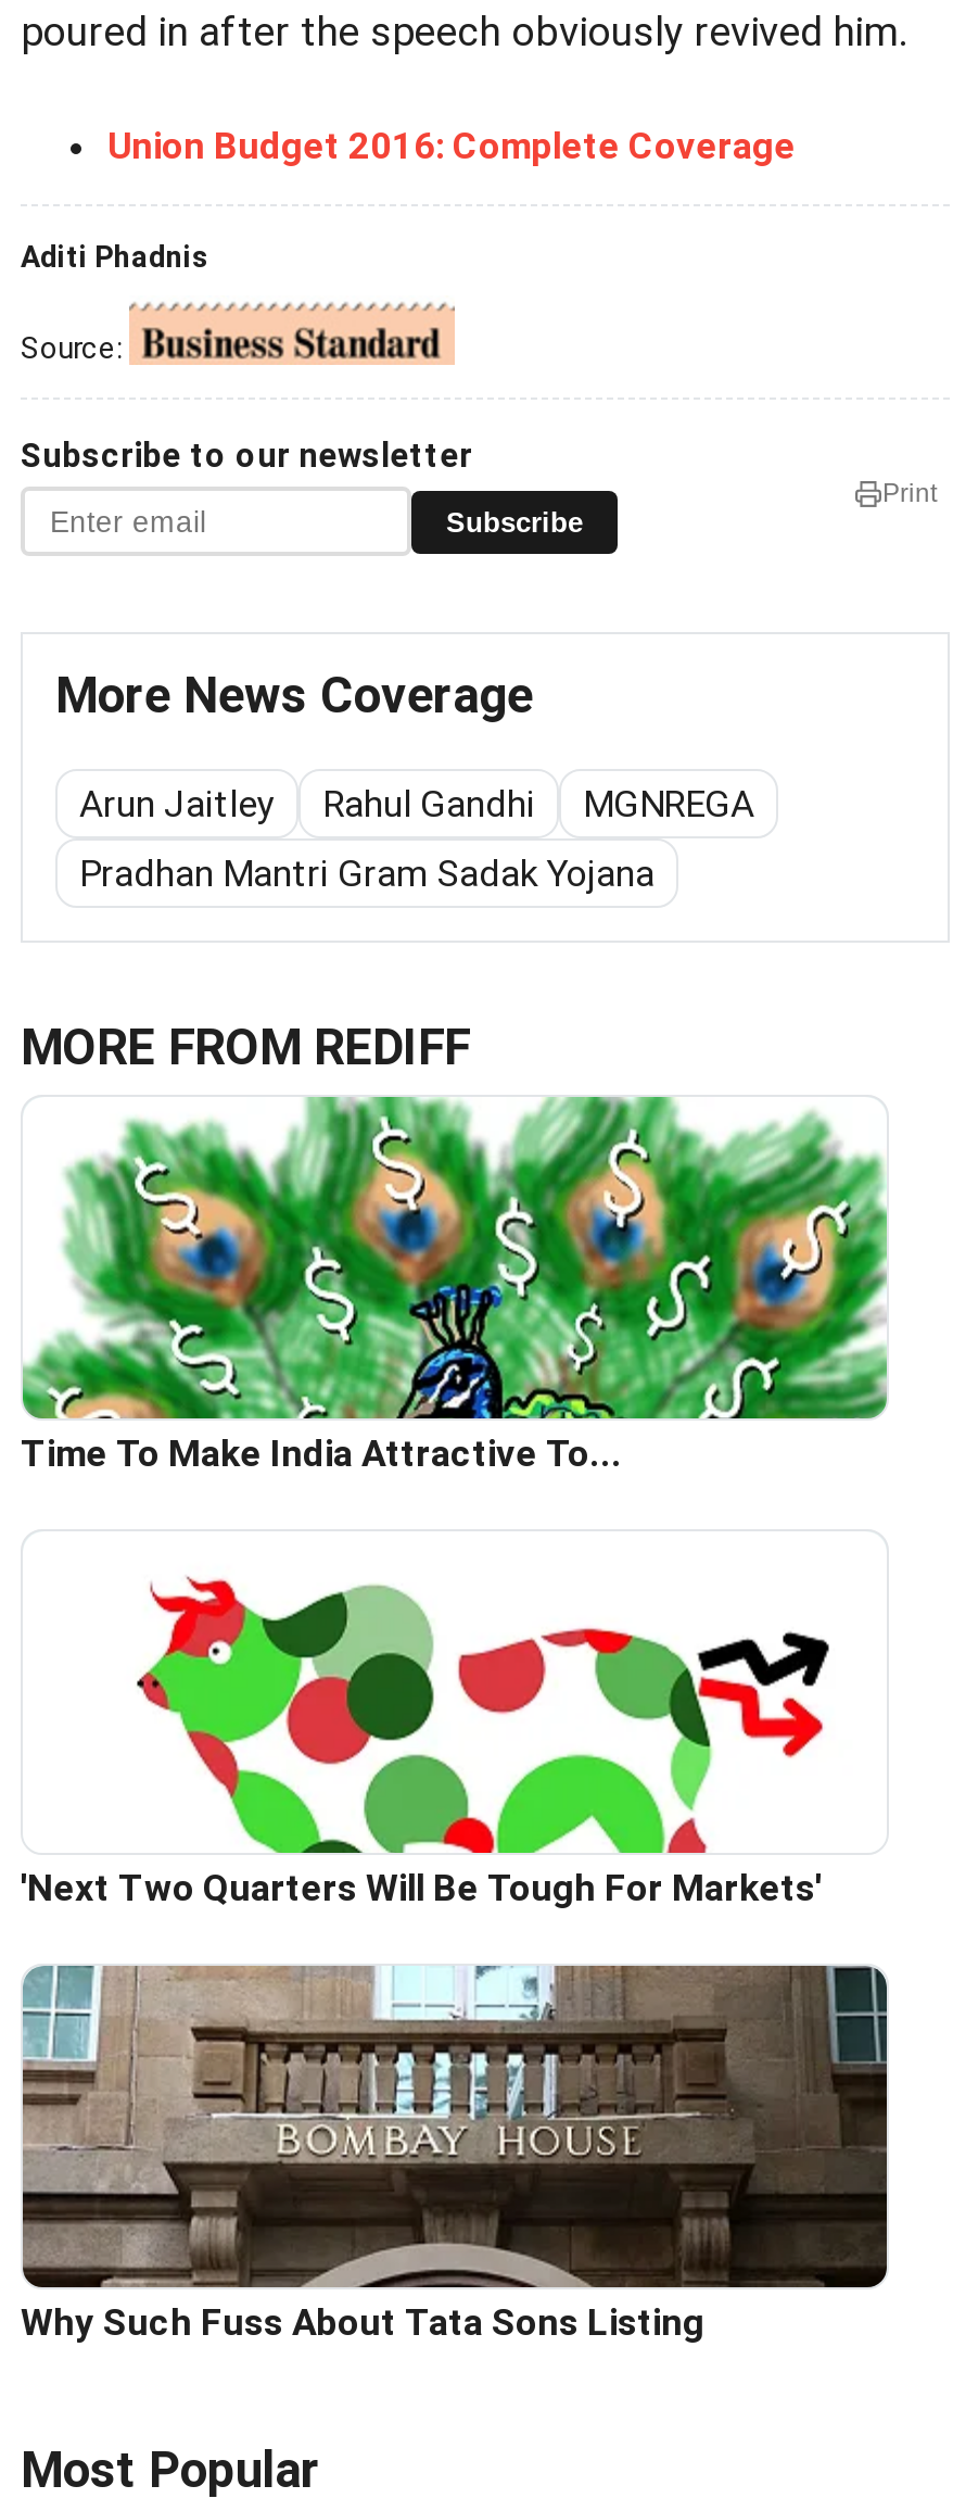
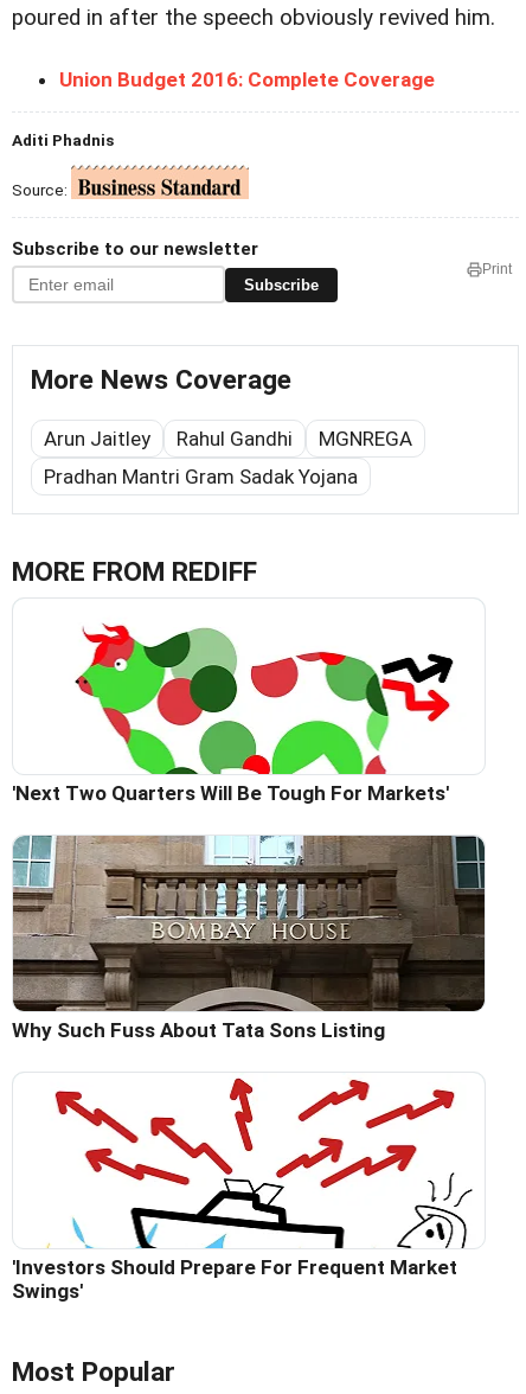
- [image]
- Time To Make India Attractive To...

moved up: [image] | 'Next Two Quarters Will Be Tough For Markets' | Why Such Fuss About Tata Sons Listing

+ [image]
+ 'Investors Should Prepare For Frequent Market
+ Swings'
